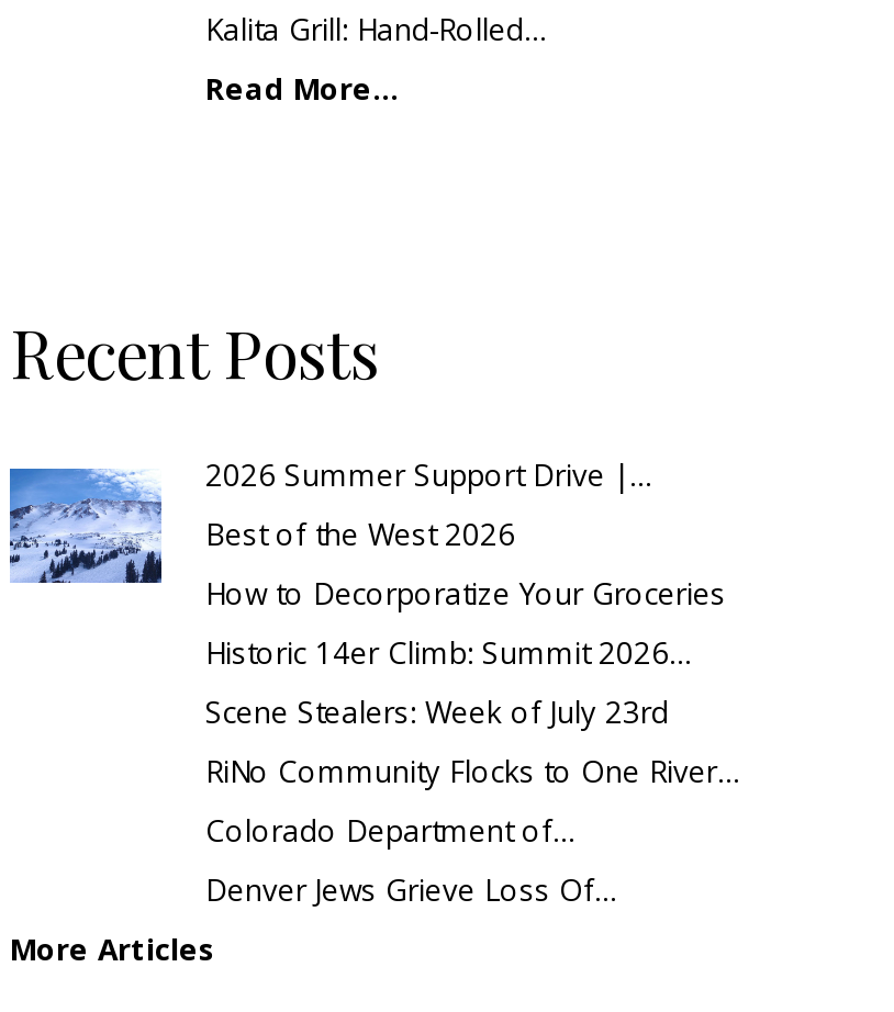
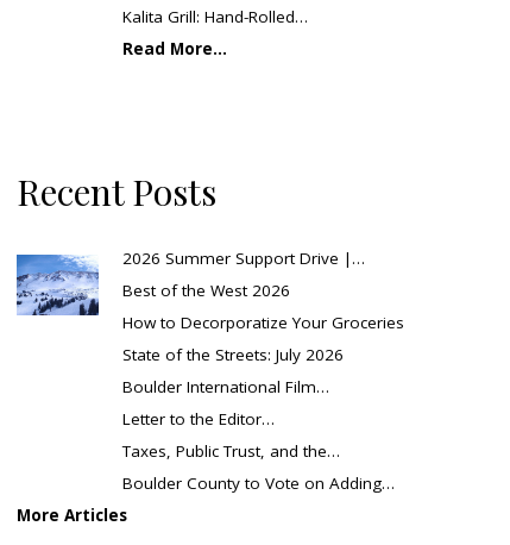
- Historic 14er Climb: Summit 2026…
+ State of the Streets: July 2026

- Scene Stealers: Week of July 23rd
+ Boulder International Film…

- RiNo Community Flocks to One River…
+ Letter to the Editor…

- Colorado Department of…
+ Taxes, Public Trust, and the…

- Denver Jews Grieve Loss Of…
+ Boulder County to Vote on Adding…
